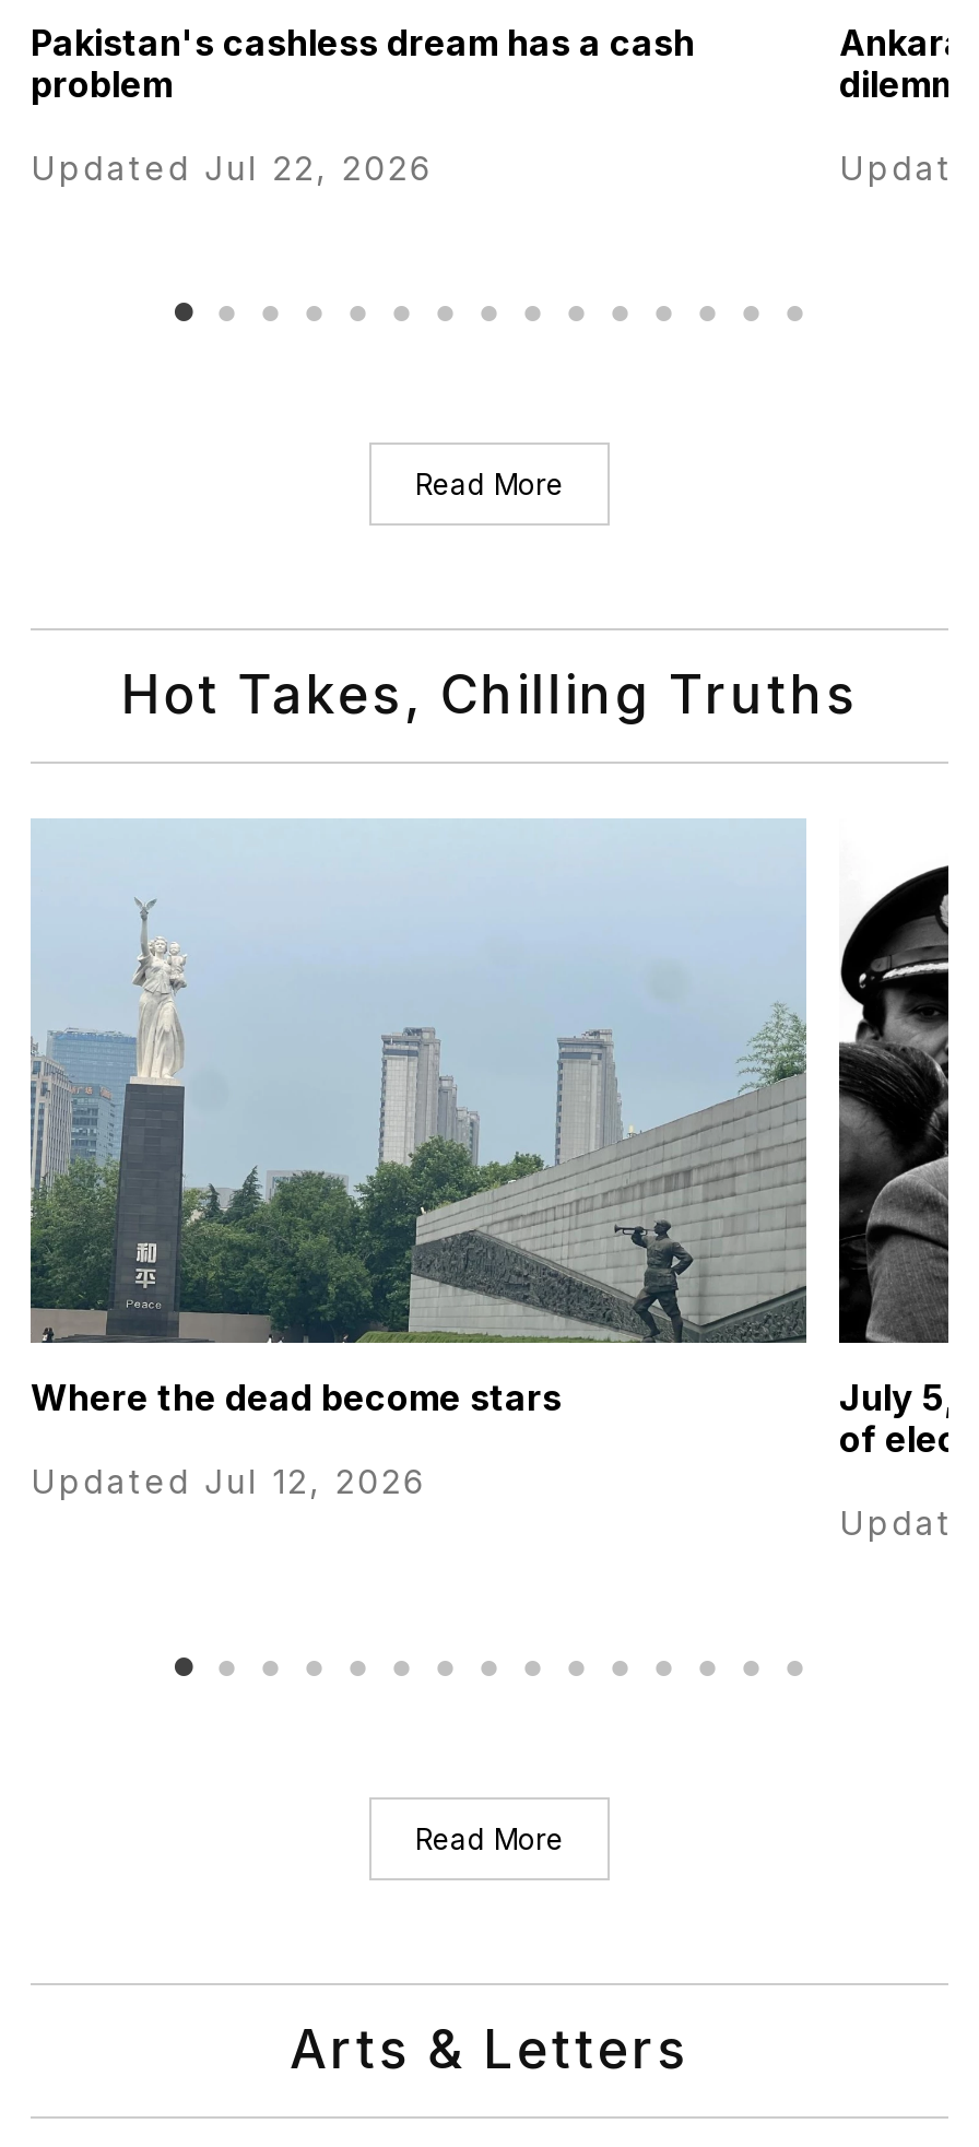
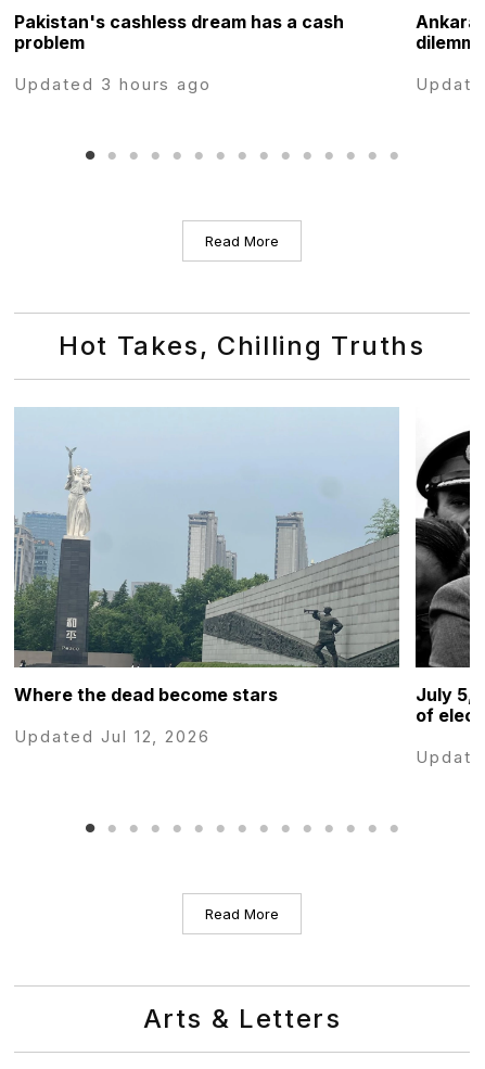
- Updated Jul 22, 2026
+ Updated 3 hours ago
